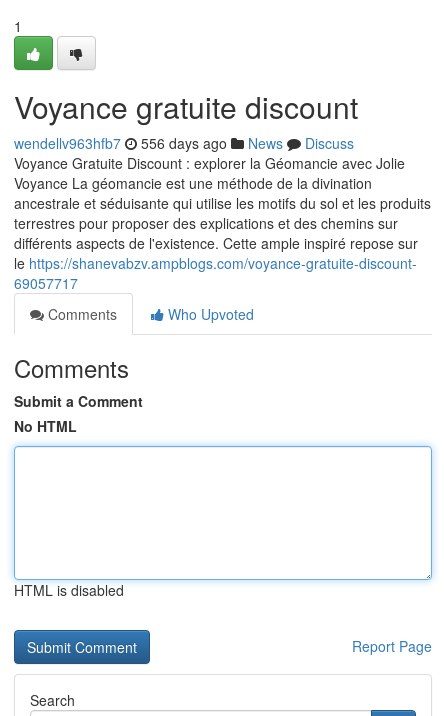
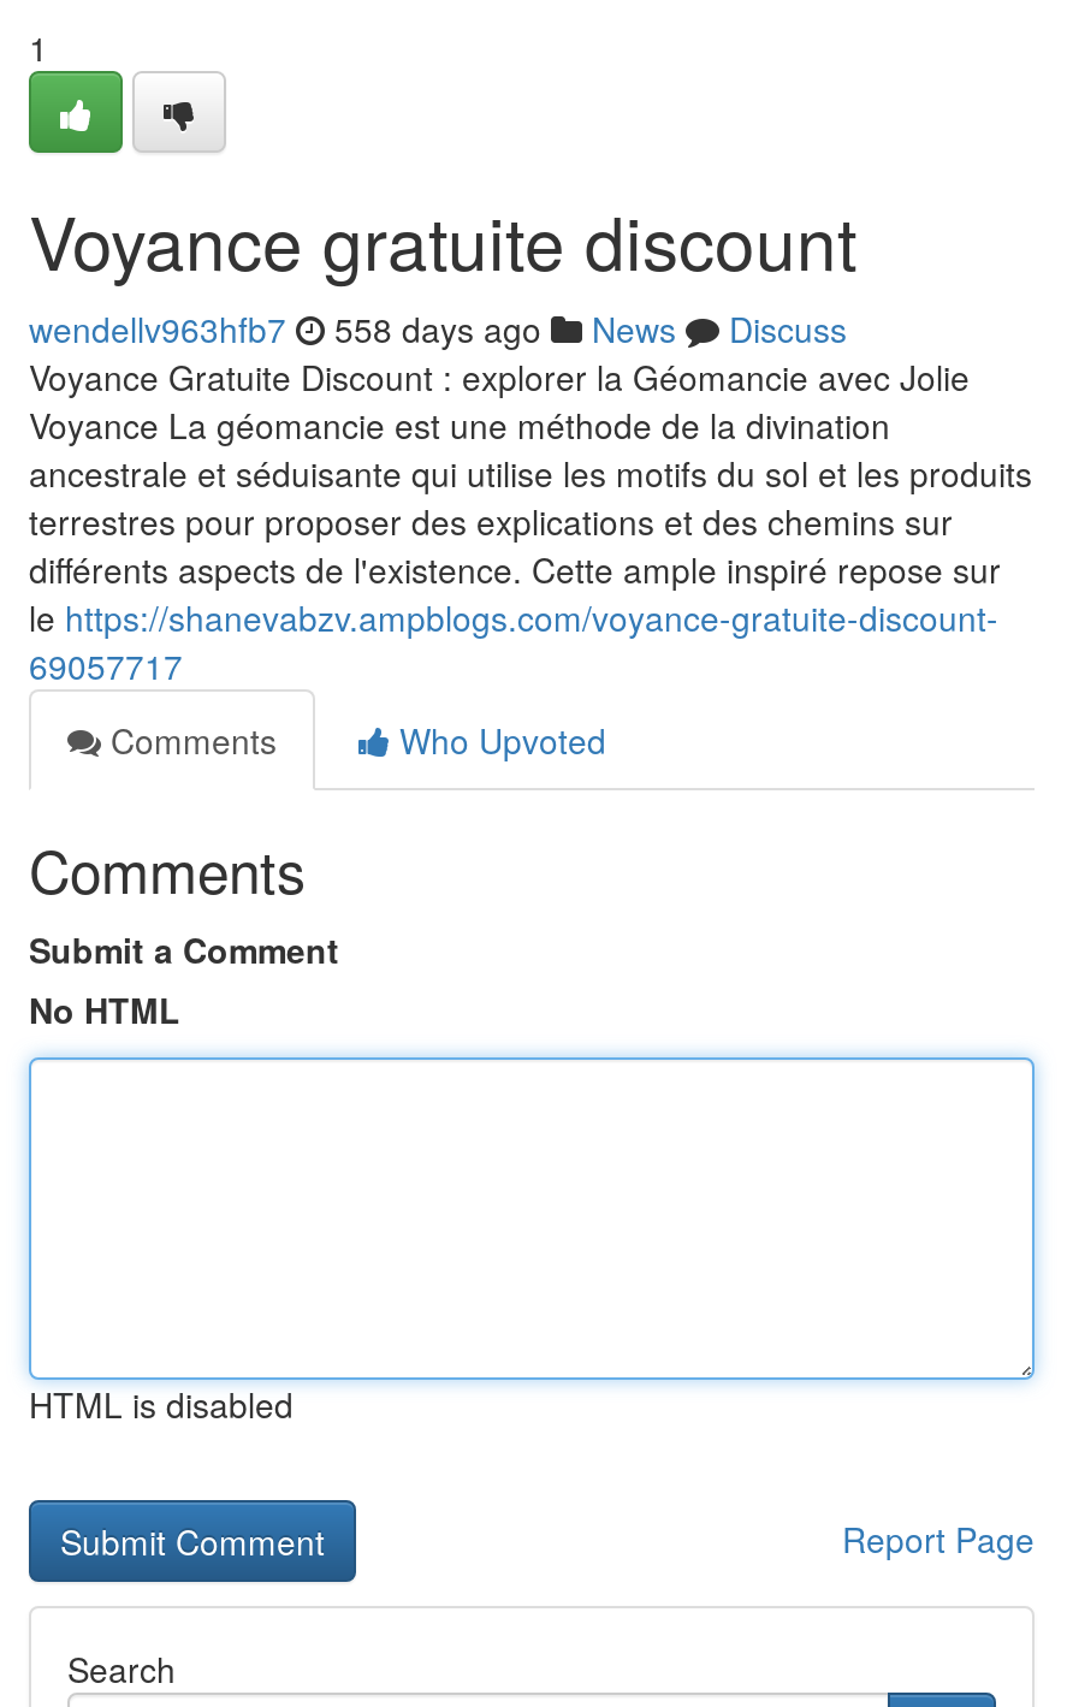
- wendellv963hfb7 556 days ago News Discuss
+ wendellv963hfb7 558 days ago News Discuss
